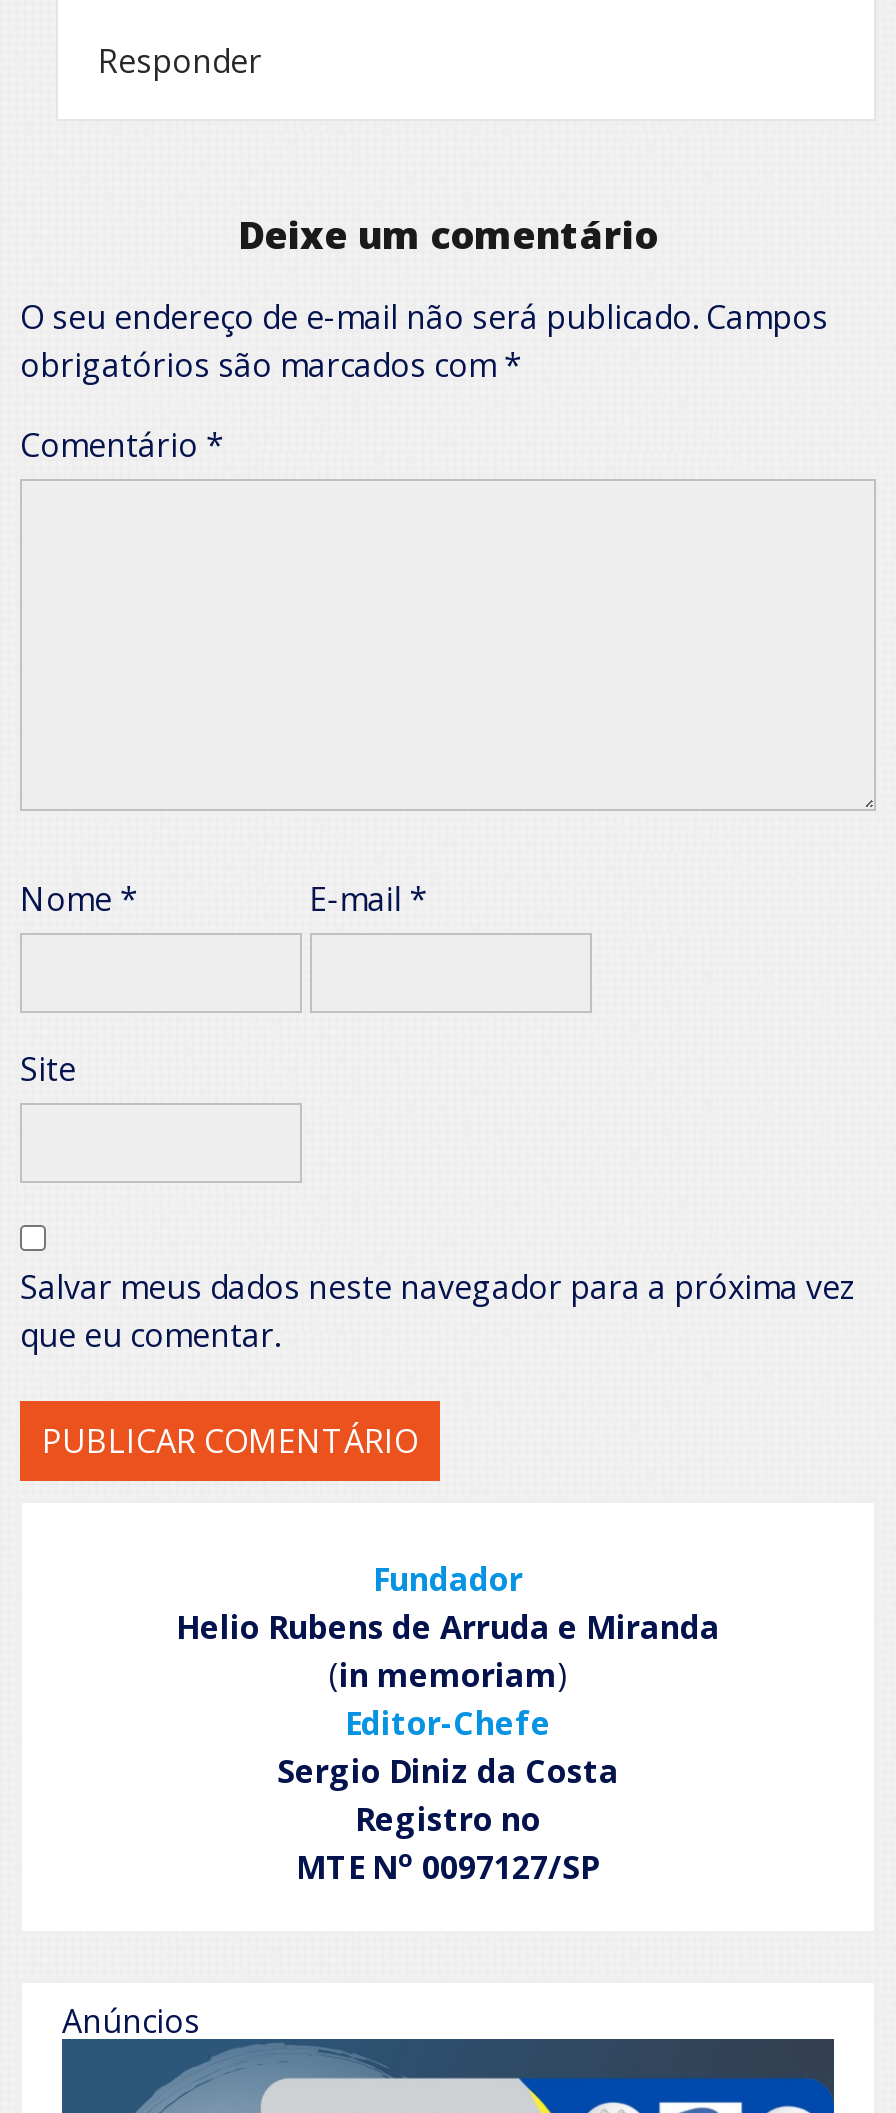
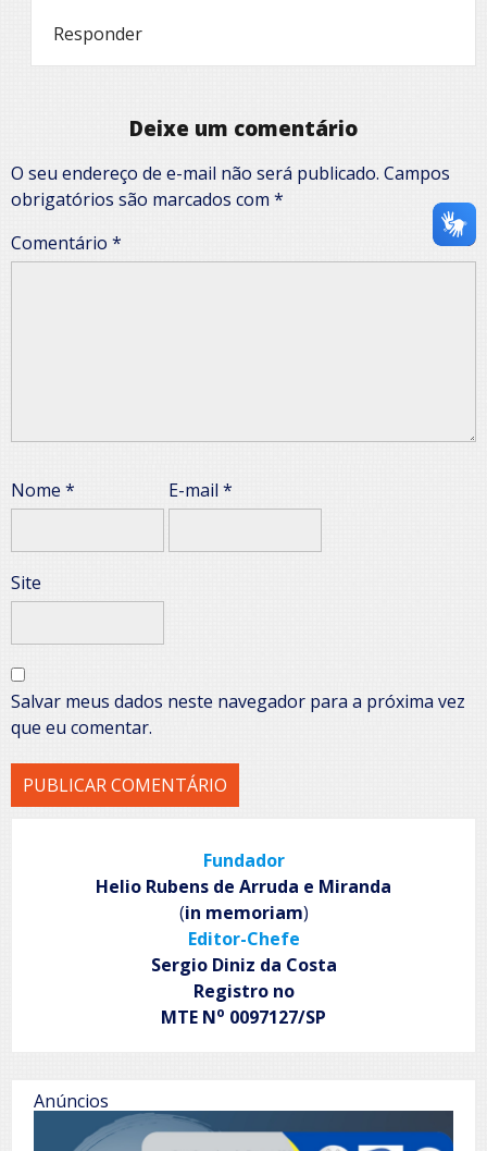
+ [image]
